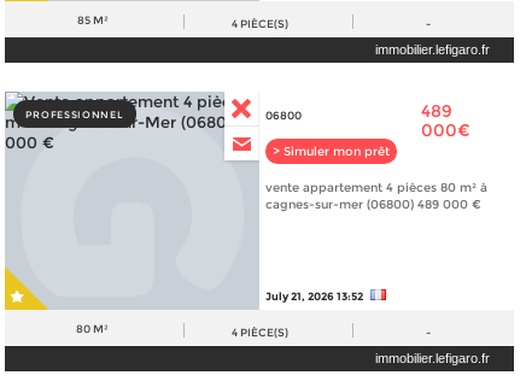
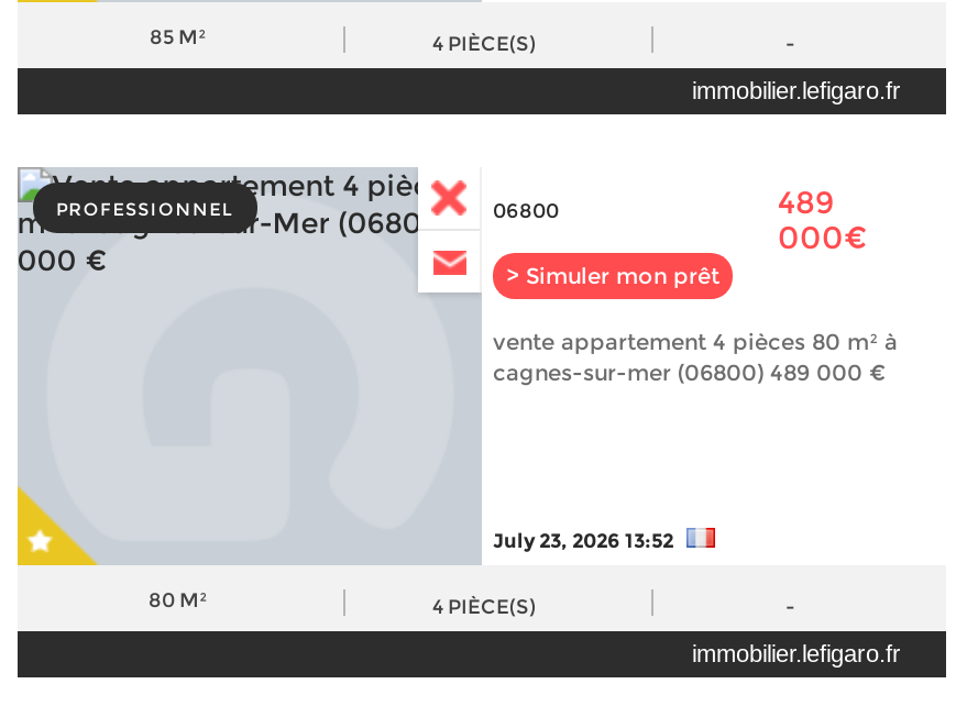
- July 21, 2026 13:52
+ July 23, 2026 13:52
